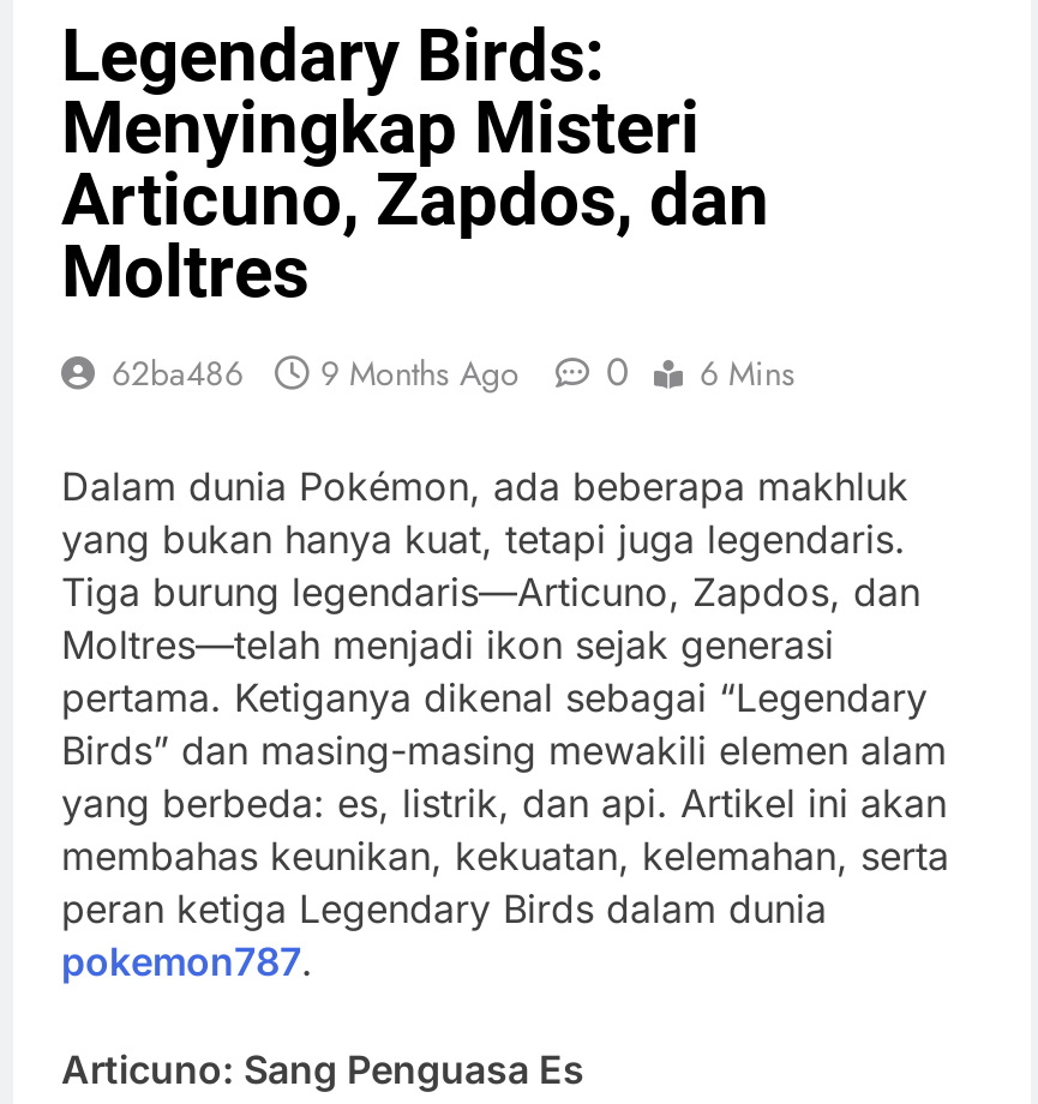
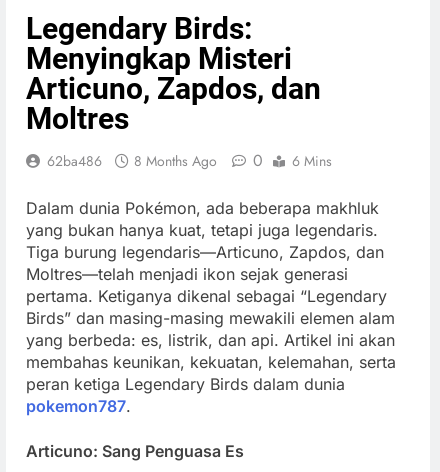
- 62ba486 9 Months Ago 0 6 Mins
+ 62ba486 8 Months Ago 0 6 Mins
